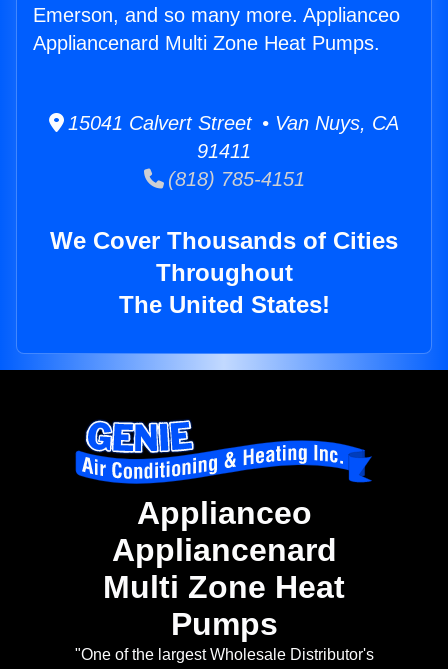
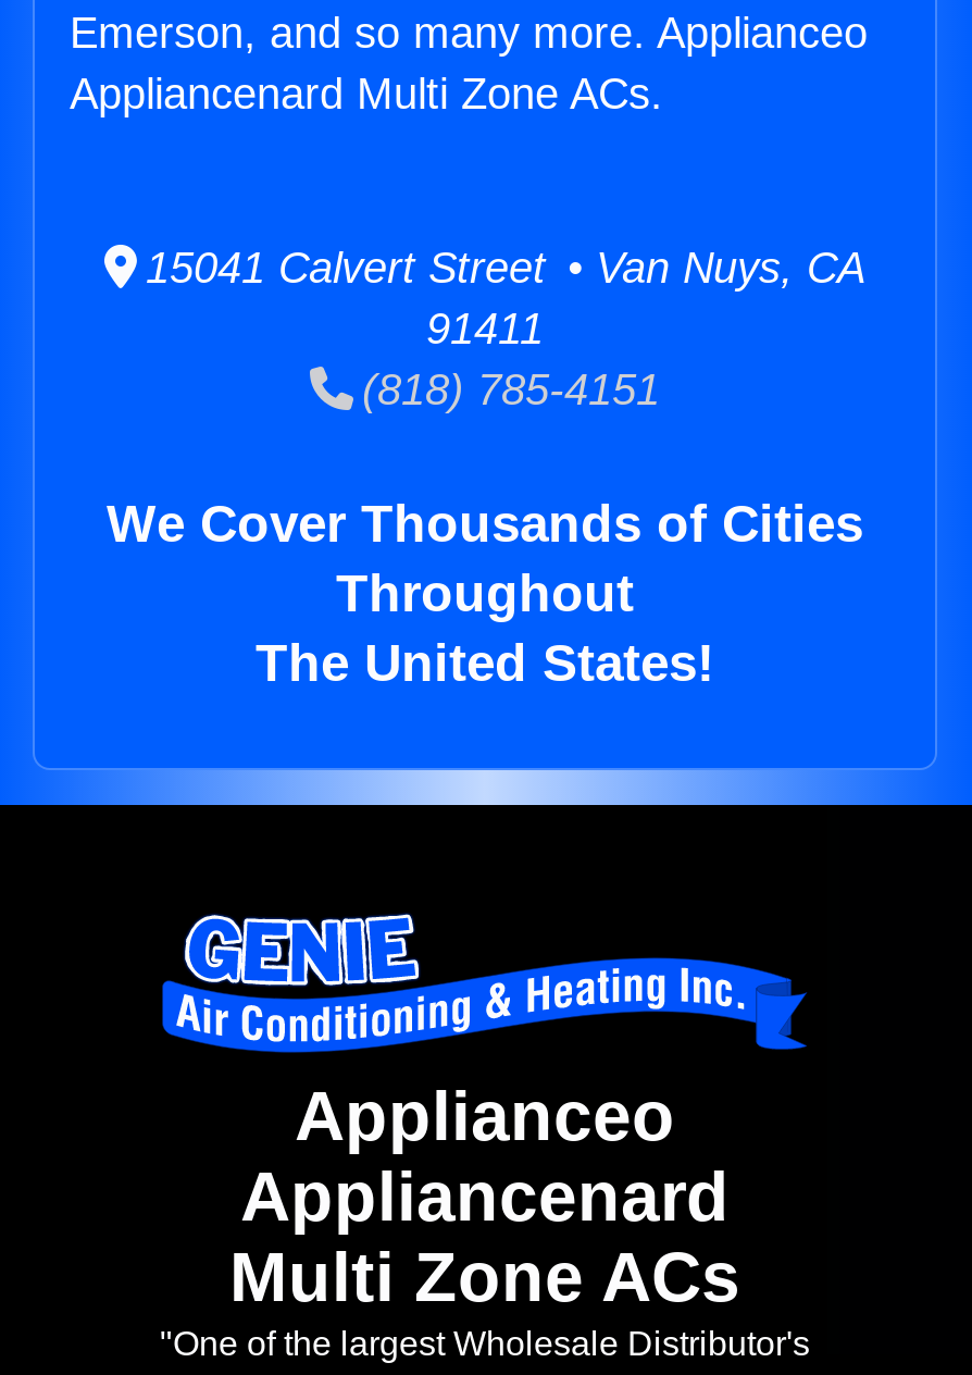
- Appliancenard Multi Zone Heat Pumps.
+ Appliancenard Multi Zone ACs.

- Multi Zone Heat
- Pumps
+ Multi Zone ACs
